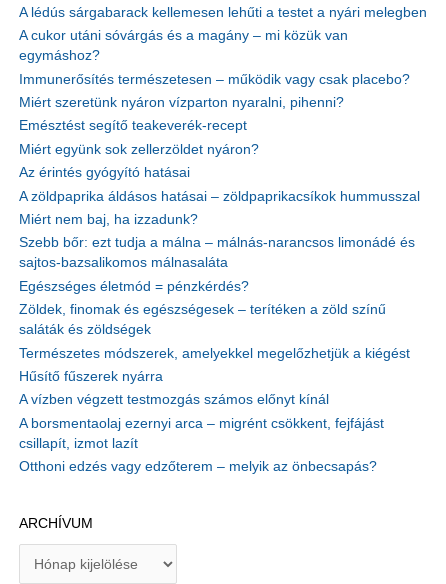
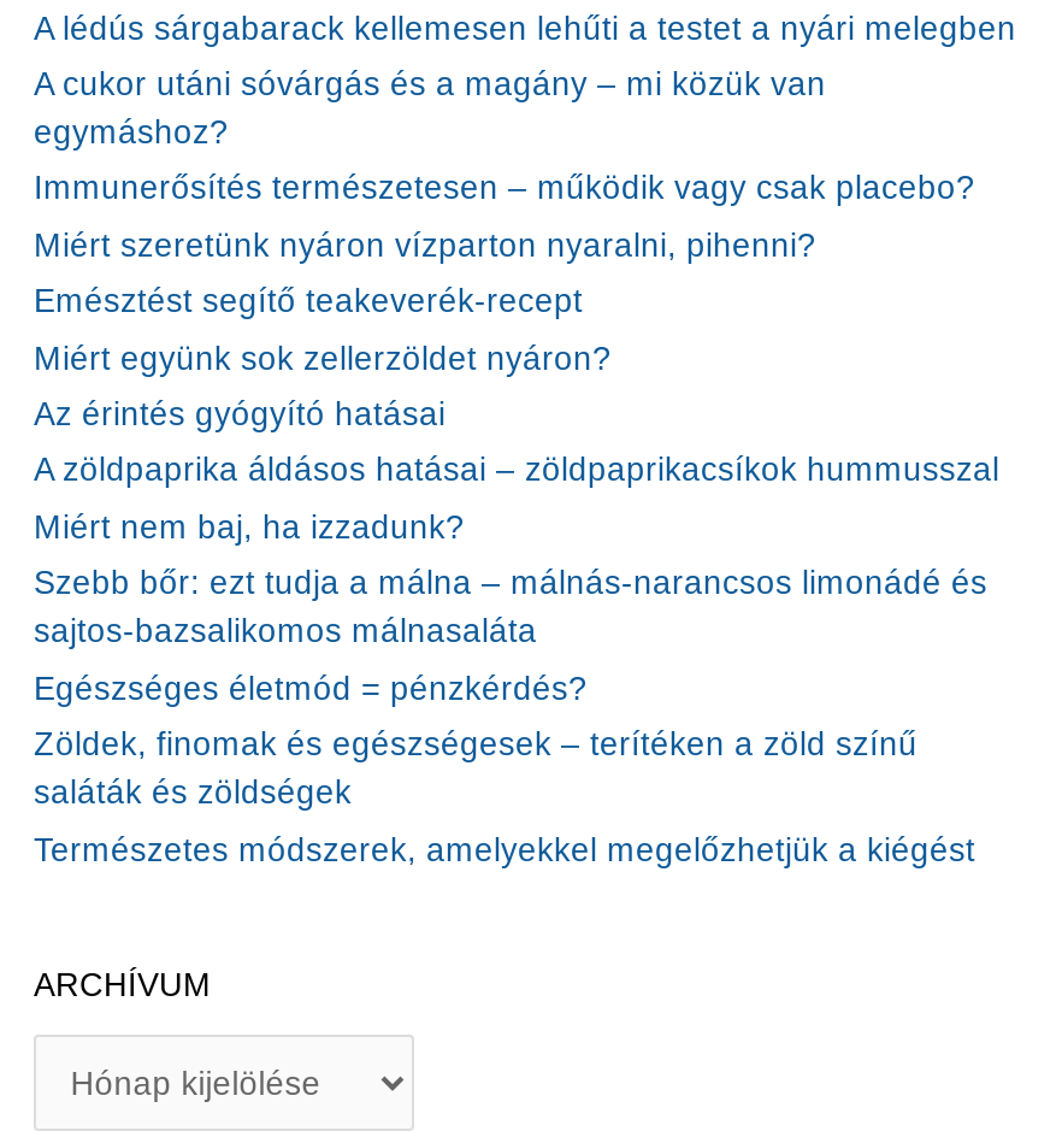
- Hűsítő fűszerek nyárra
- A vízben végzett testmozgás számos előnyt kínál
- A borsmentaolaj ezernyi arca – migrént csökkent, fejfájást
- csillapít, izmot lazít
- Otthoni edzés vagy edzőterem – melyik az önbecsapás?
